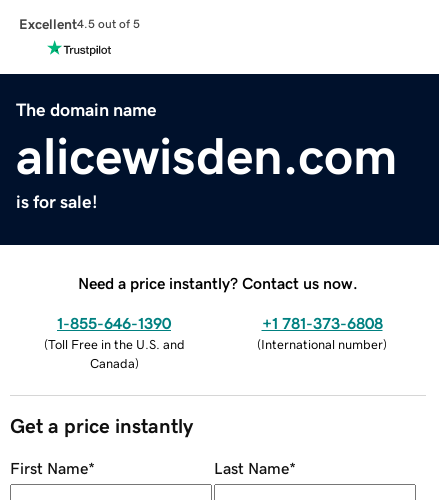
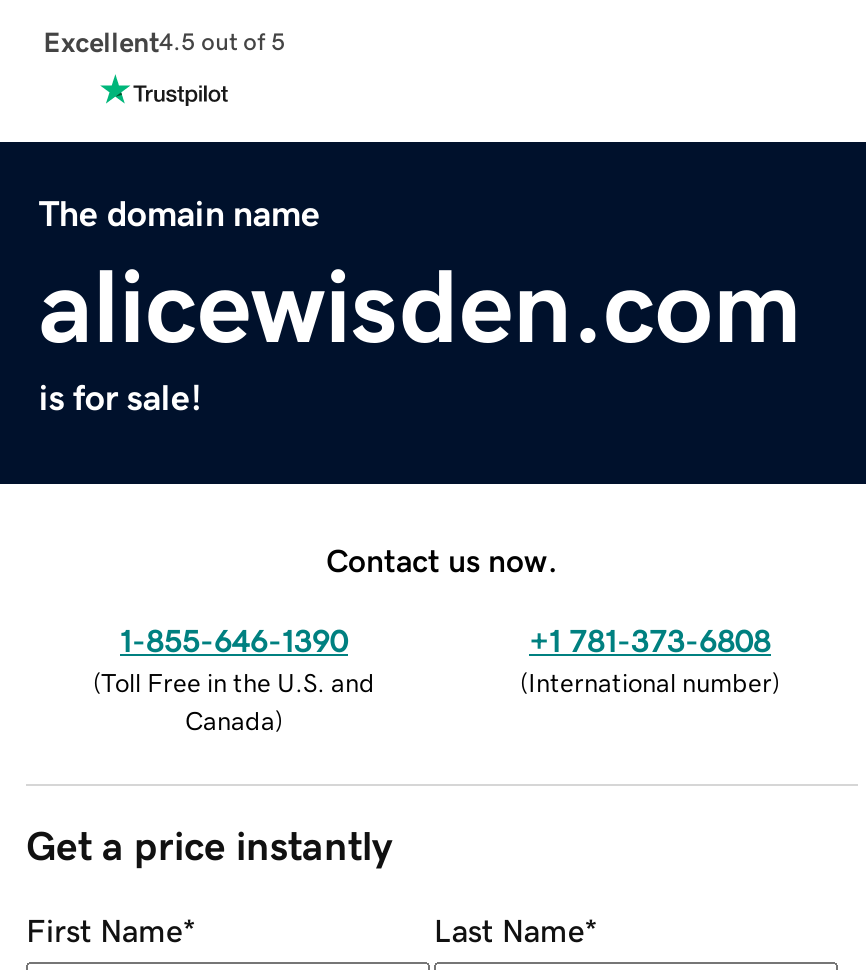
- Need a price instantly? Contact us now.
+ Contact us now.
